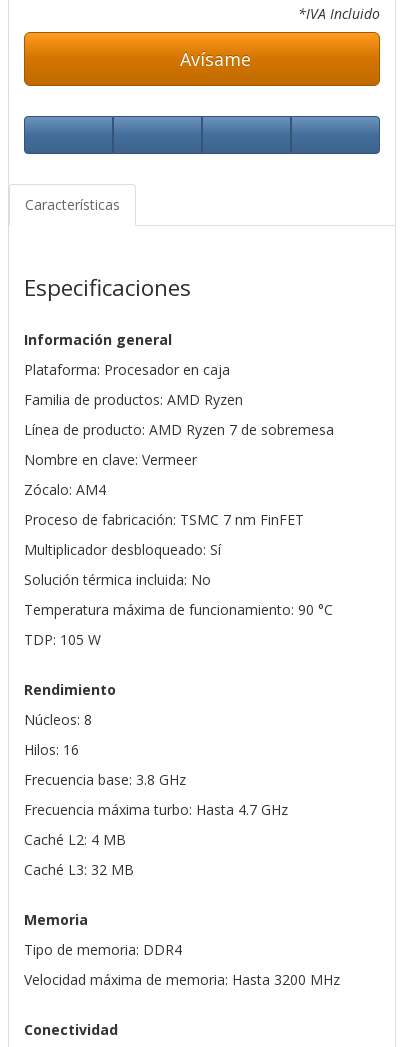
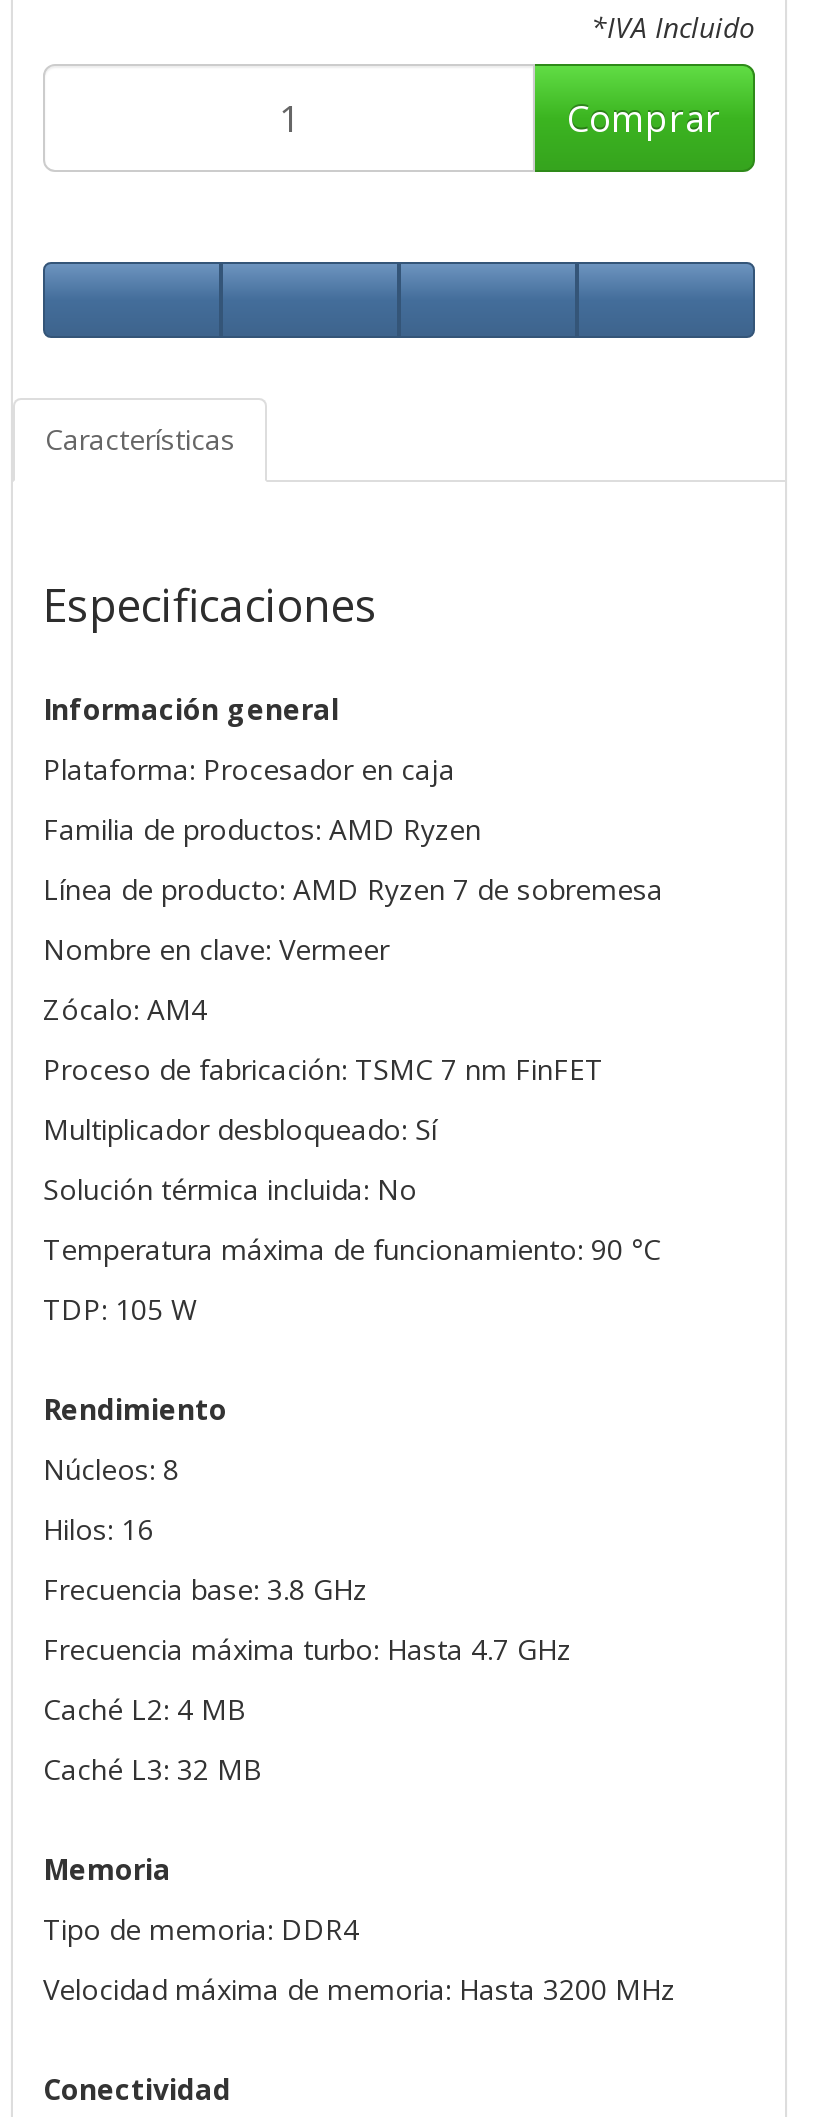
- Avísame
+ Comprar
